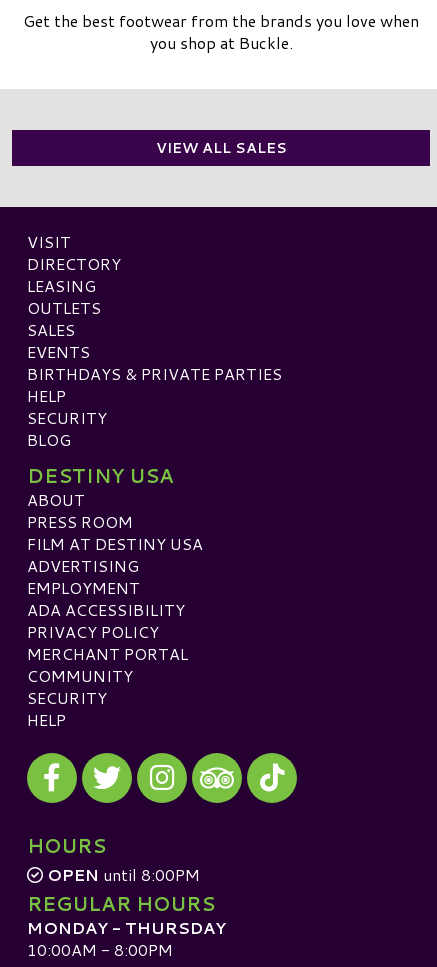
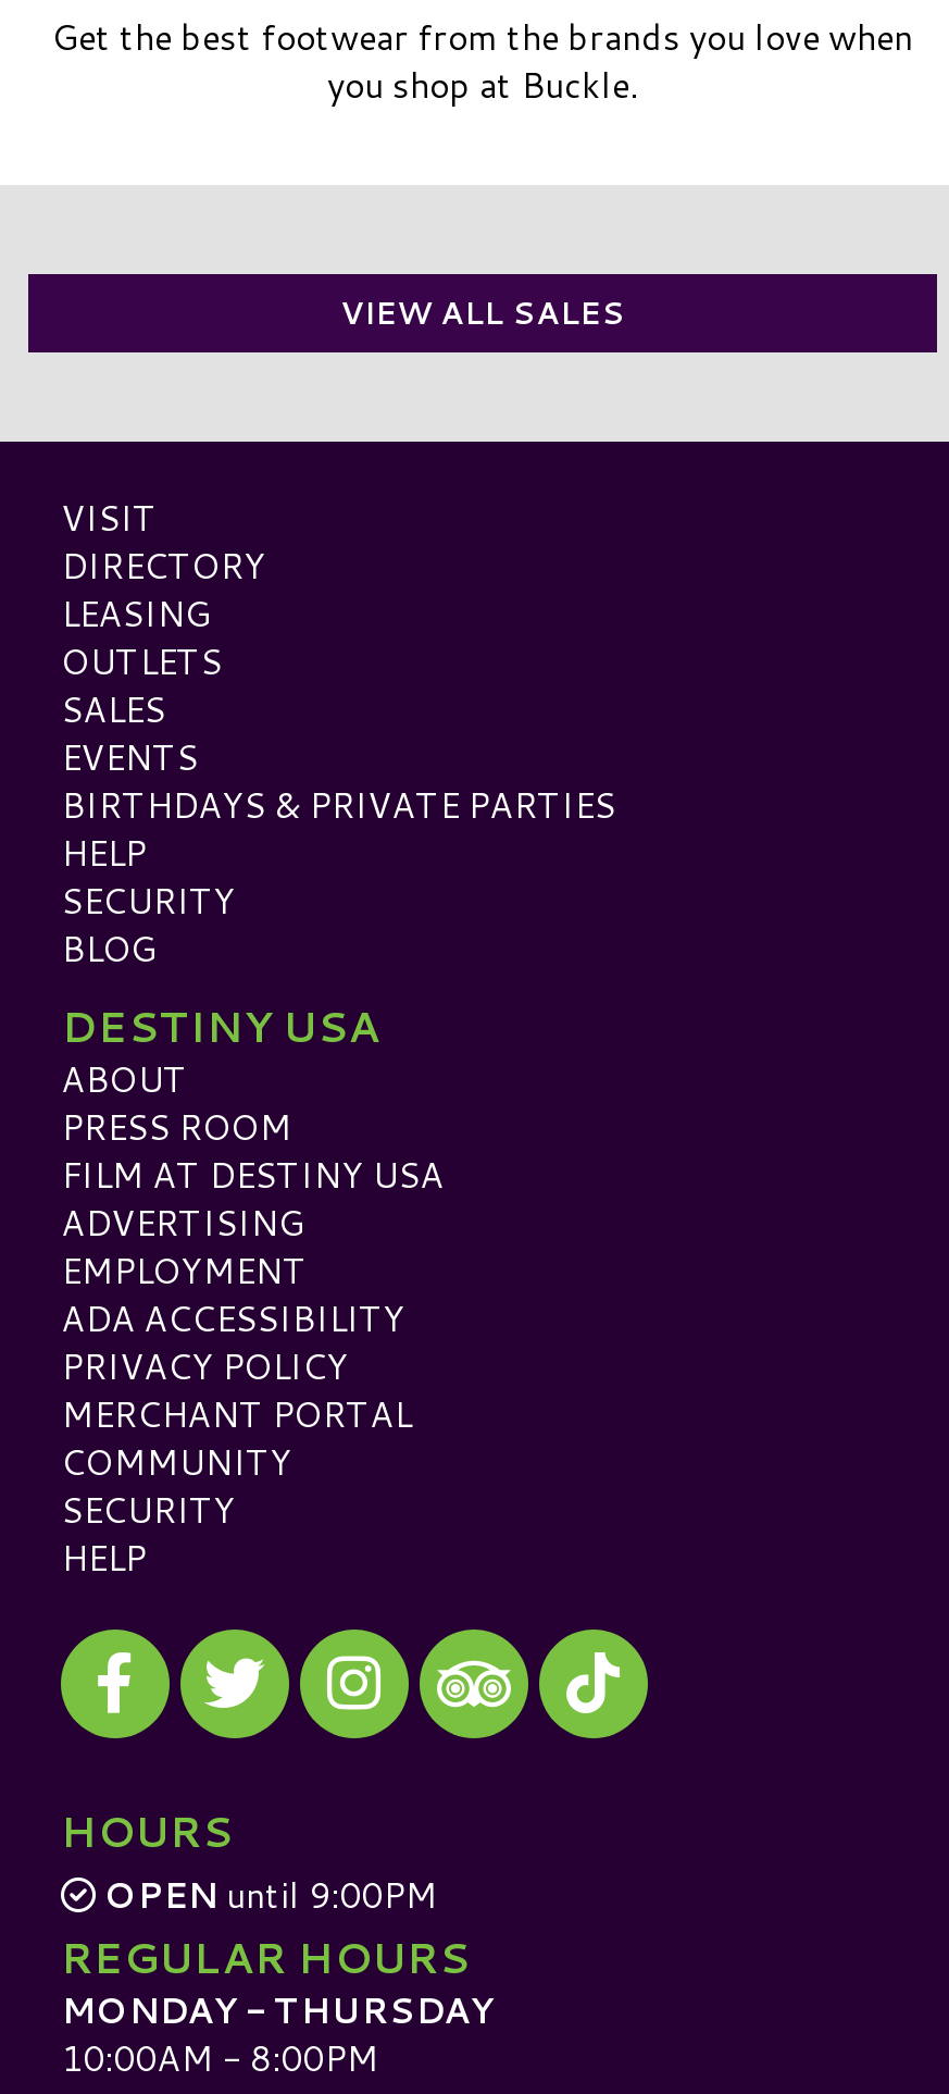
- OPEN until 8:00PM
+ OPEN until 9:00PM
